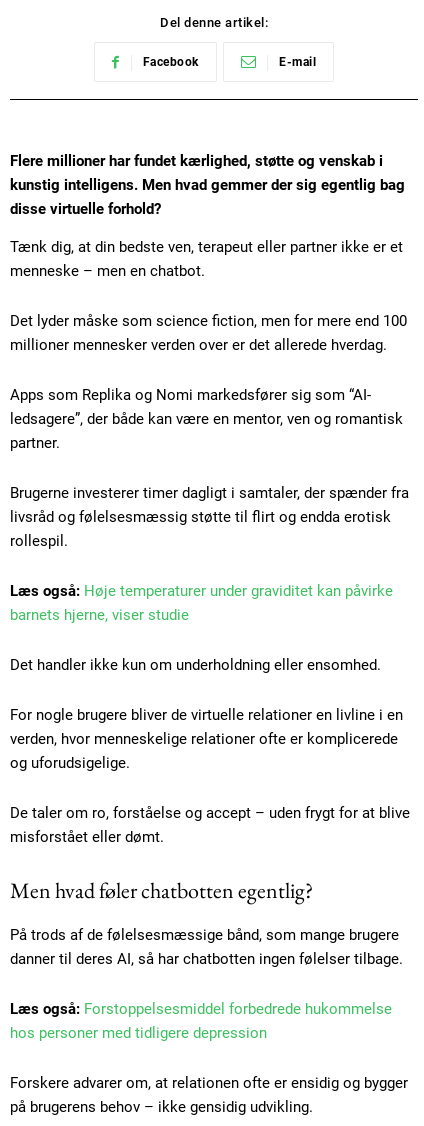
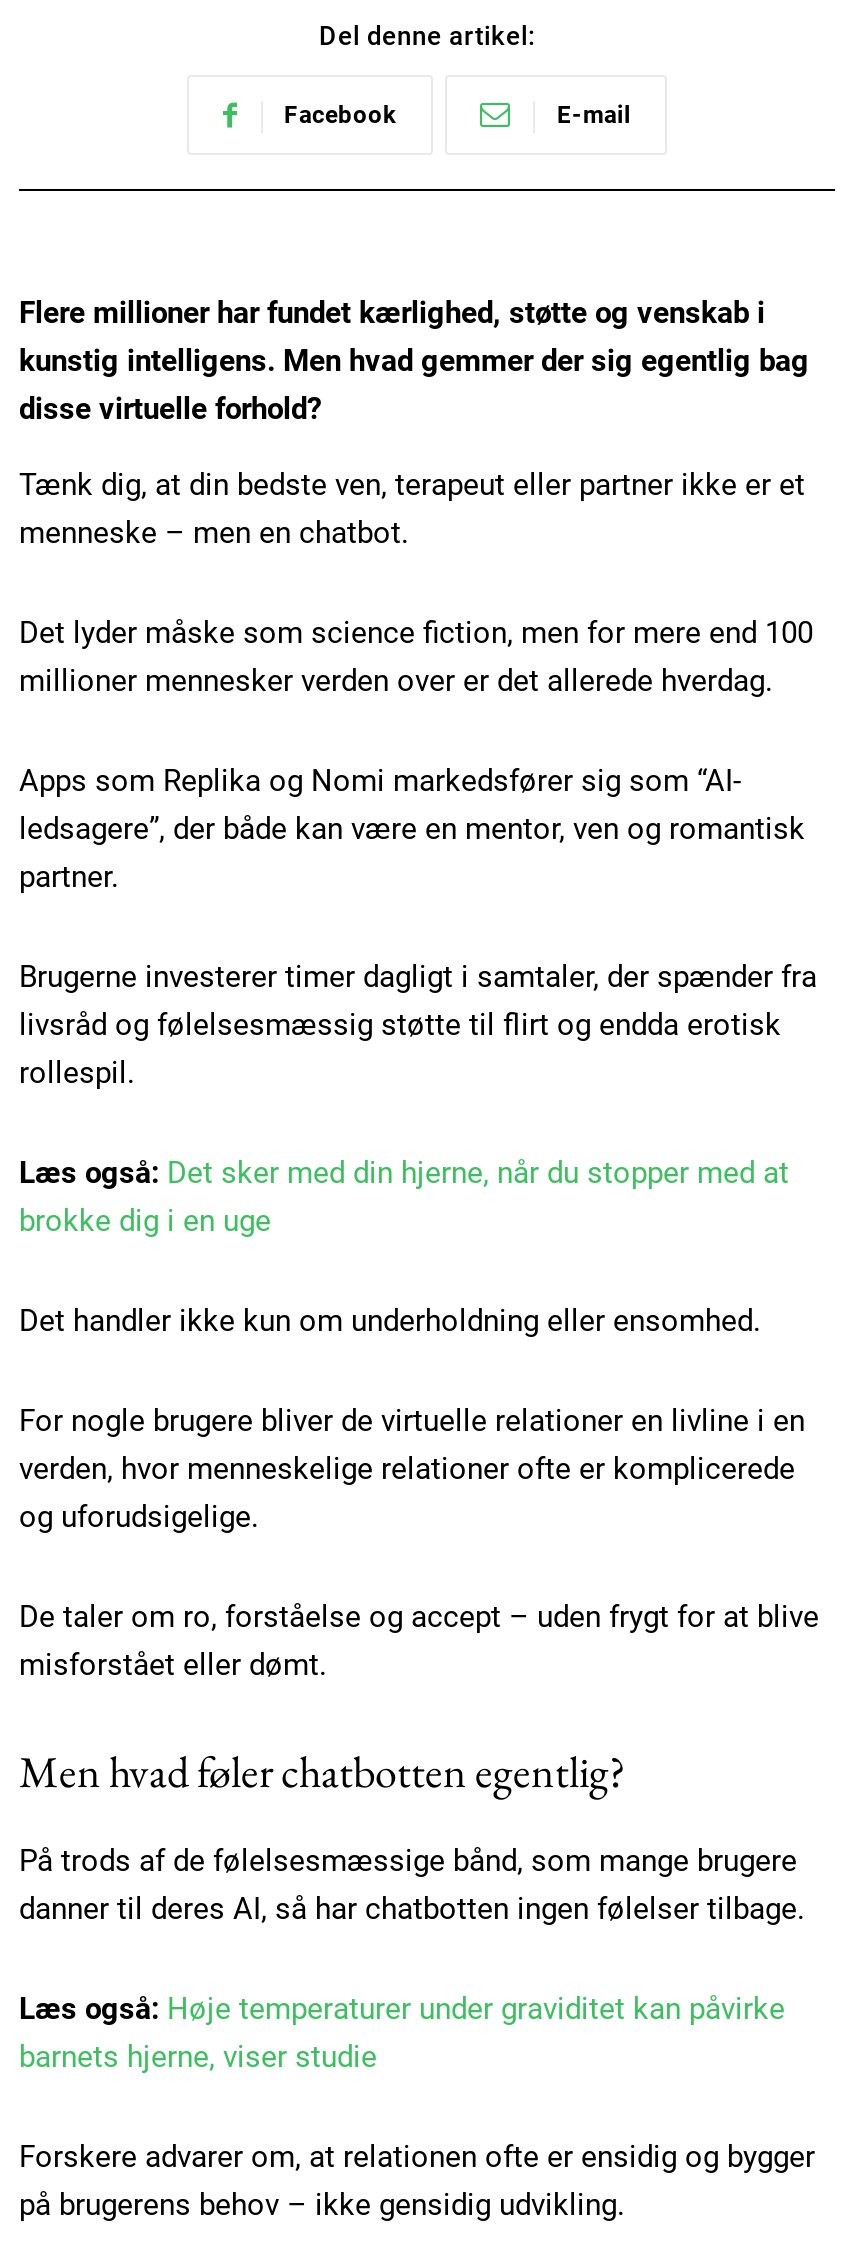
+ Læs også: Det sker med din hjerne, når du stopper med at
+ brokke dig i en uge

moved down: Læs også: Høje temperaturer under graviditet kan påvirke | barnets hjerne, viser studie

- Læs også: Forstoppelsesmiddel forbedrede hukommelse
- hos personer med tidligere depression
